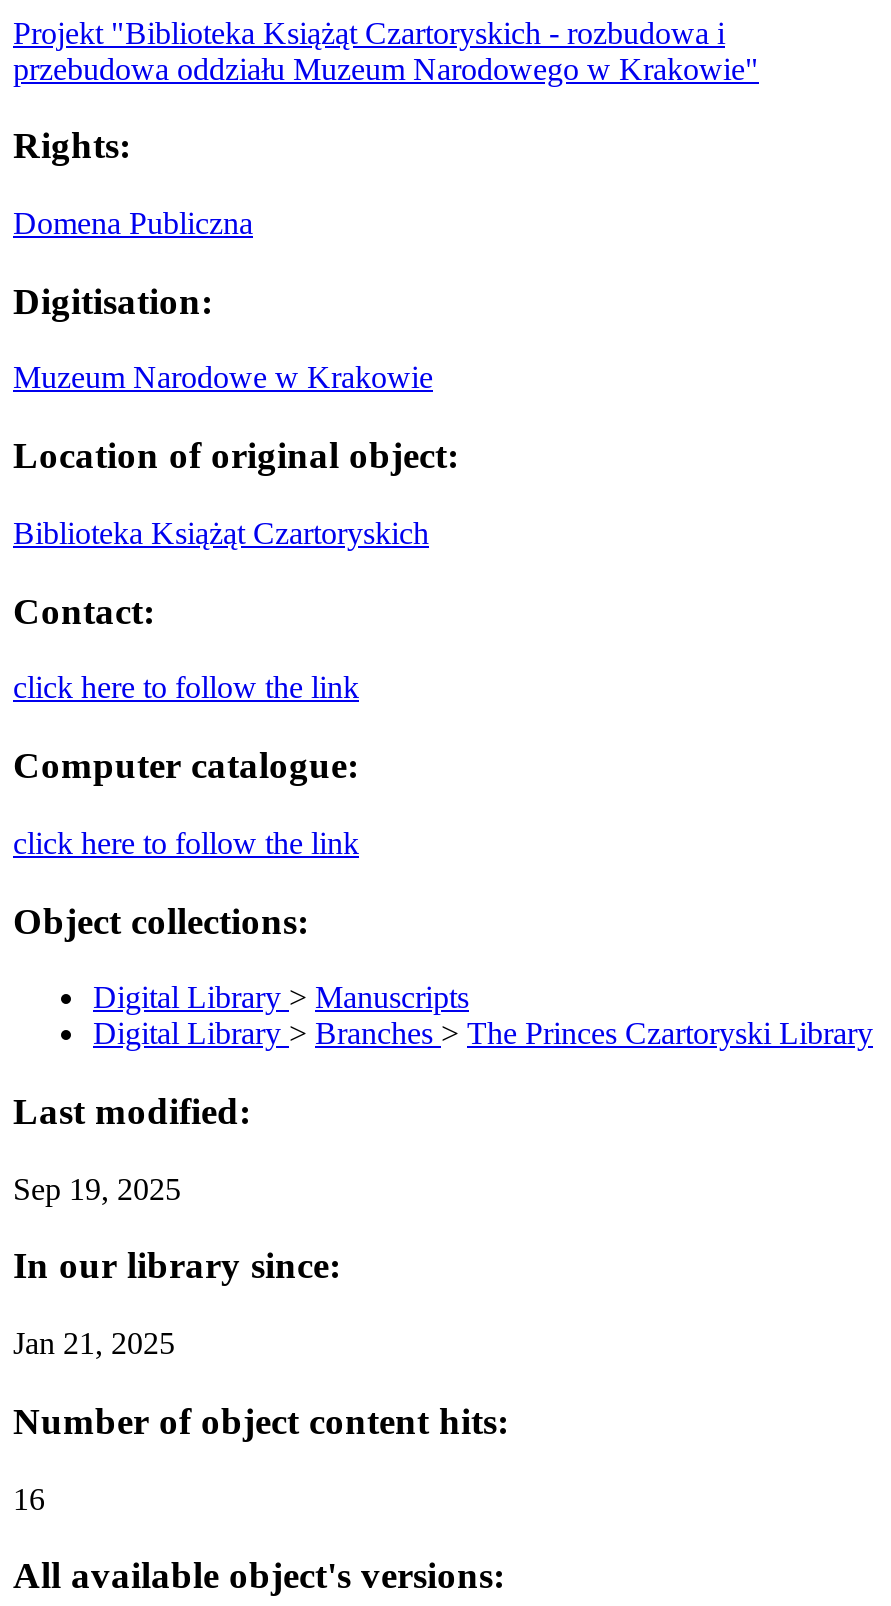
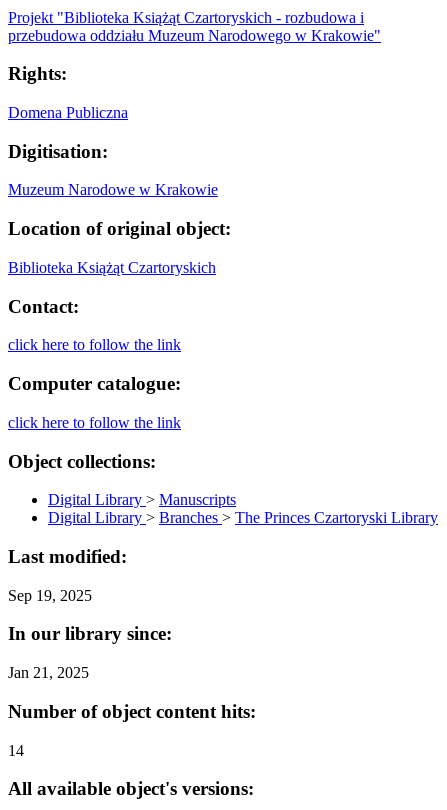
- 16
+ 14
